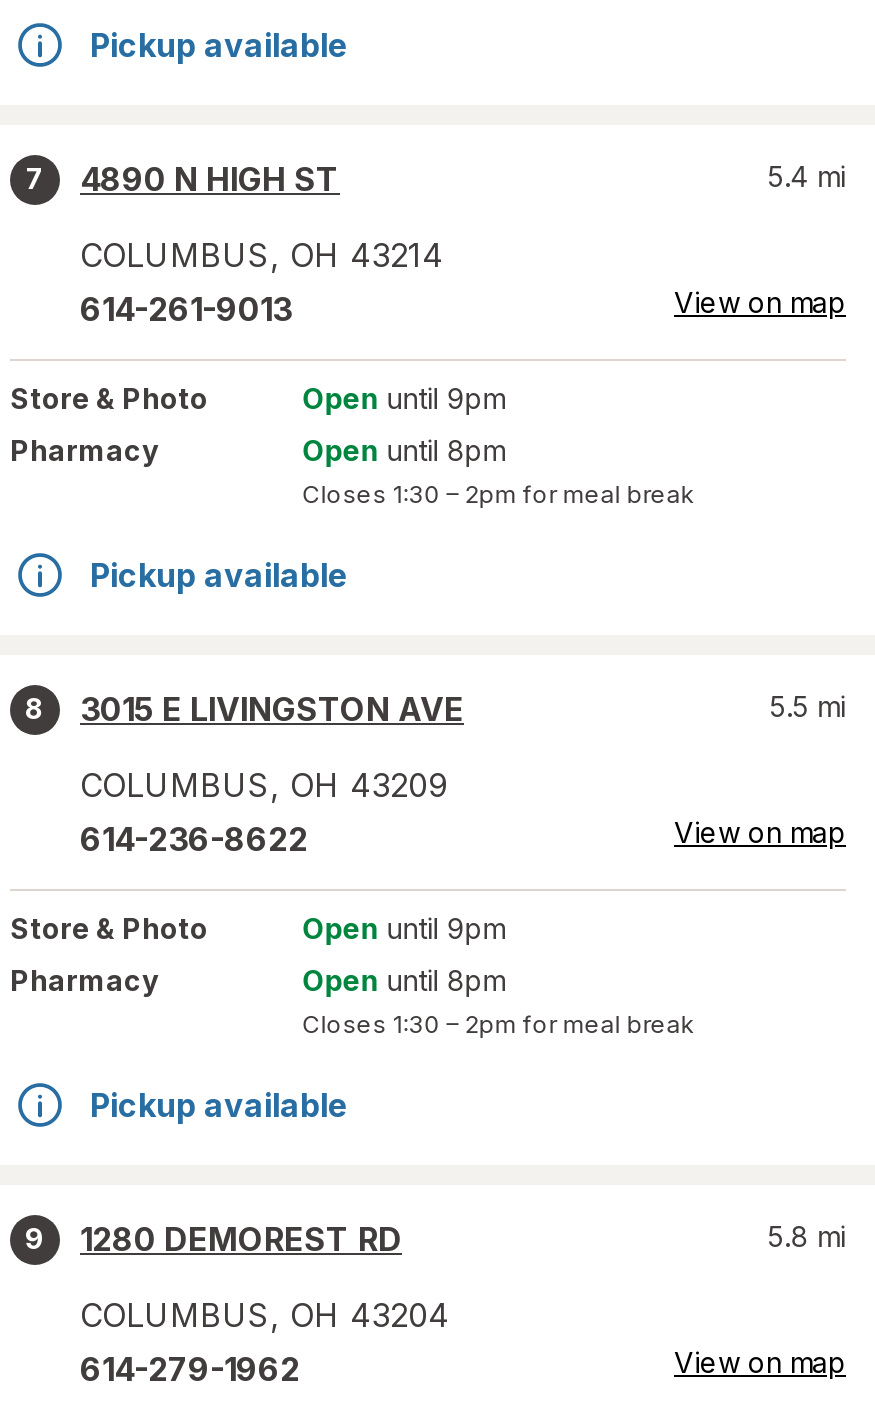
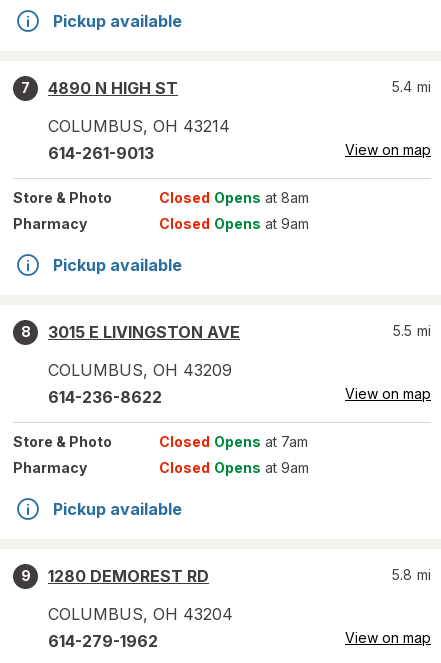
- Open until 9pm
+ Closed Opens at 8am

- Open until 8pm
- Closes 1:30 – 2pm for meal break
+ Closed Opens at 9am

- Open until 9pm
+ Closed Opens at 7am

- Open until 8pm
- Closes 1:30 – 2pm for meal break
+ Closed Opens at 9am
